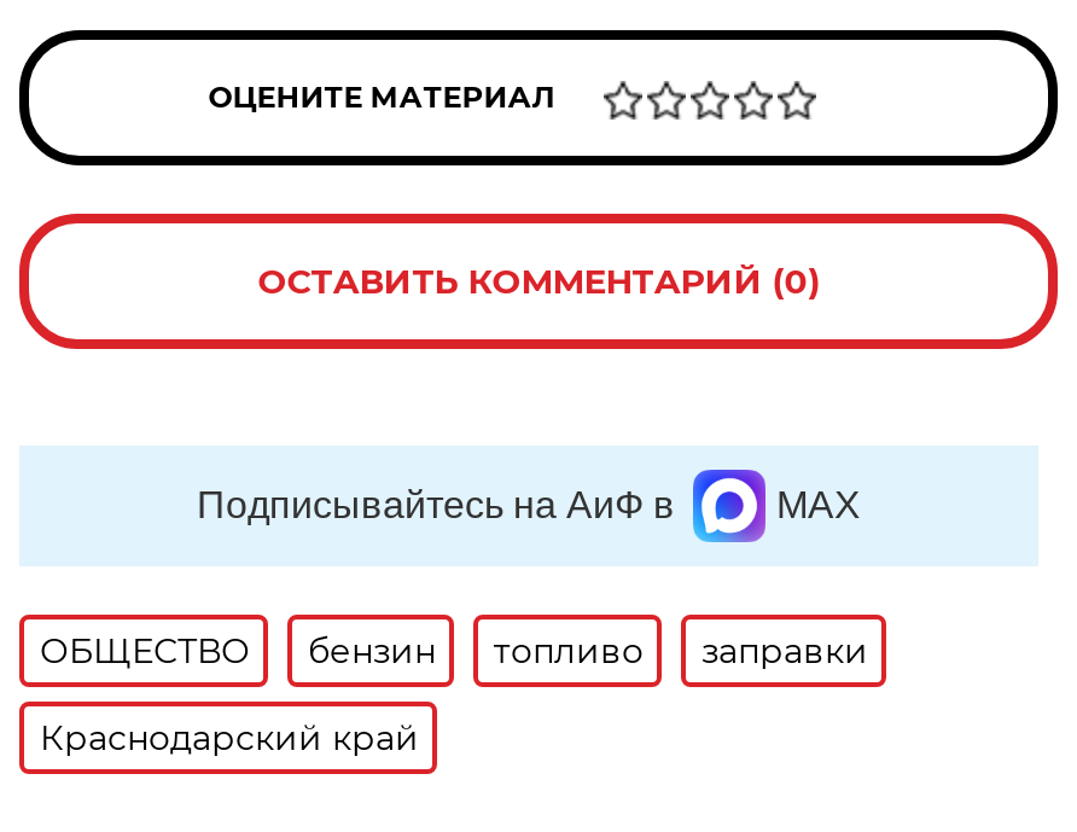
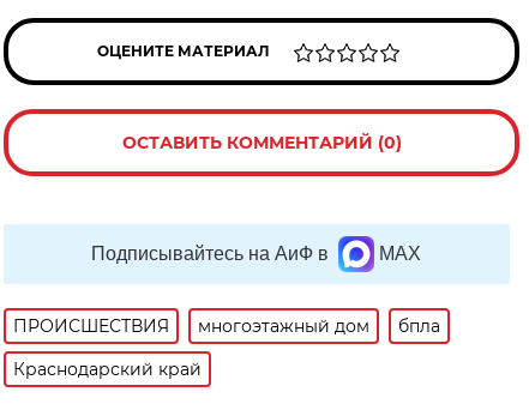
- ОБЩЕСТВО
- бензин
- топливо
- заправки
+ ПРОИСШЕСТВИЯ
+ многоэтажный дом
+ бпла
